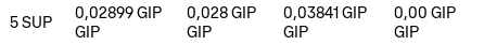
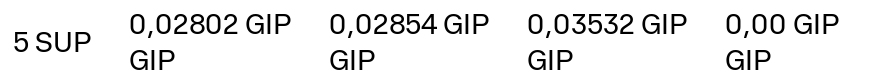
- 0,02899 GIP
+ 0,02802 GIP

- 0,028 GIP
+ 0,02854 GIP

- 0,03841 GIP
+ 0,03532 GIP
